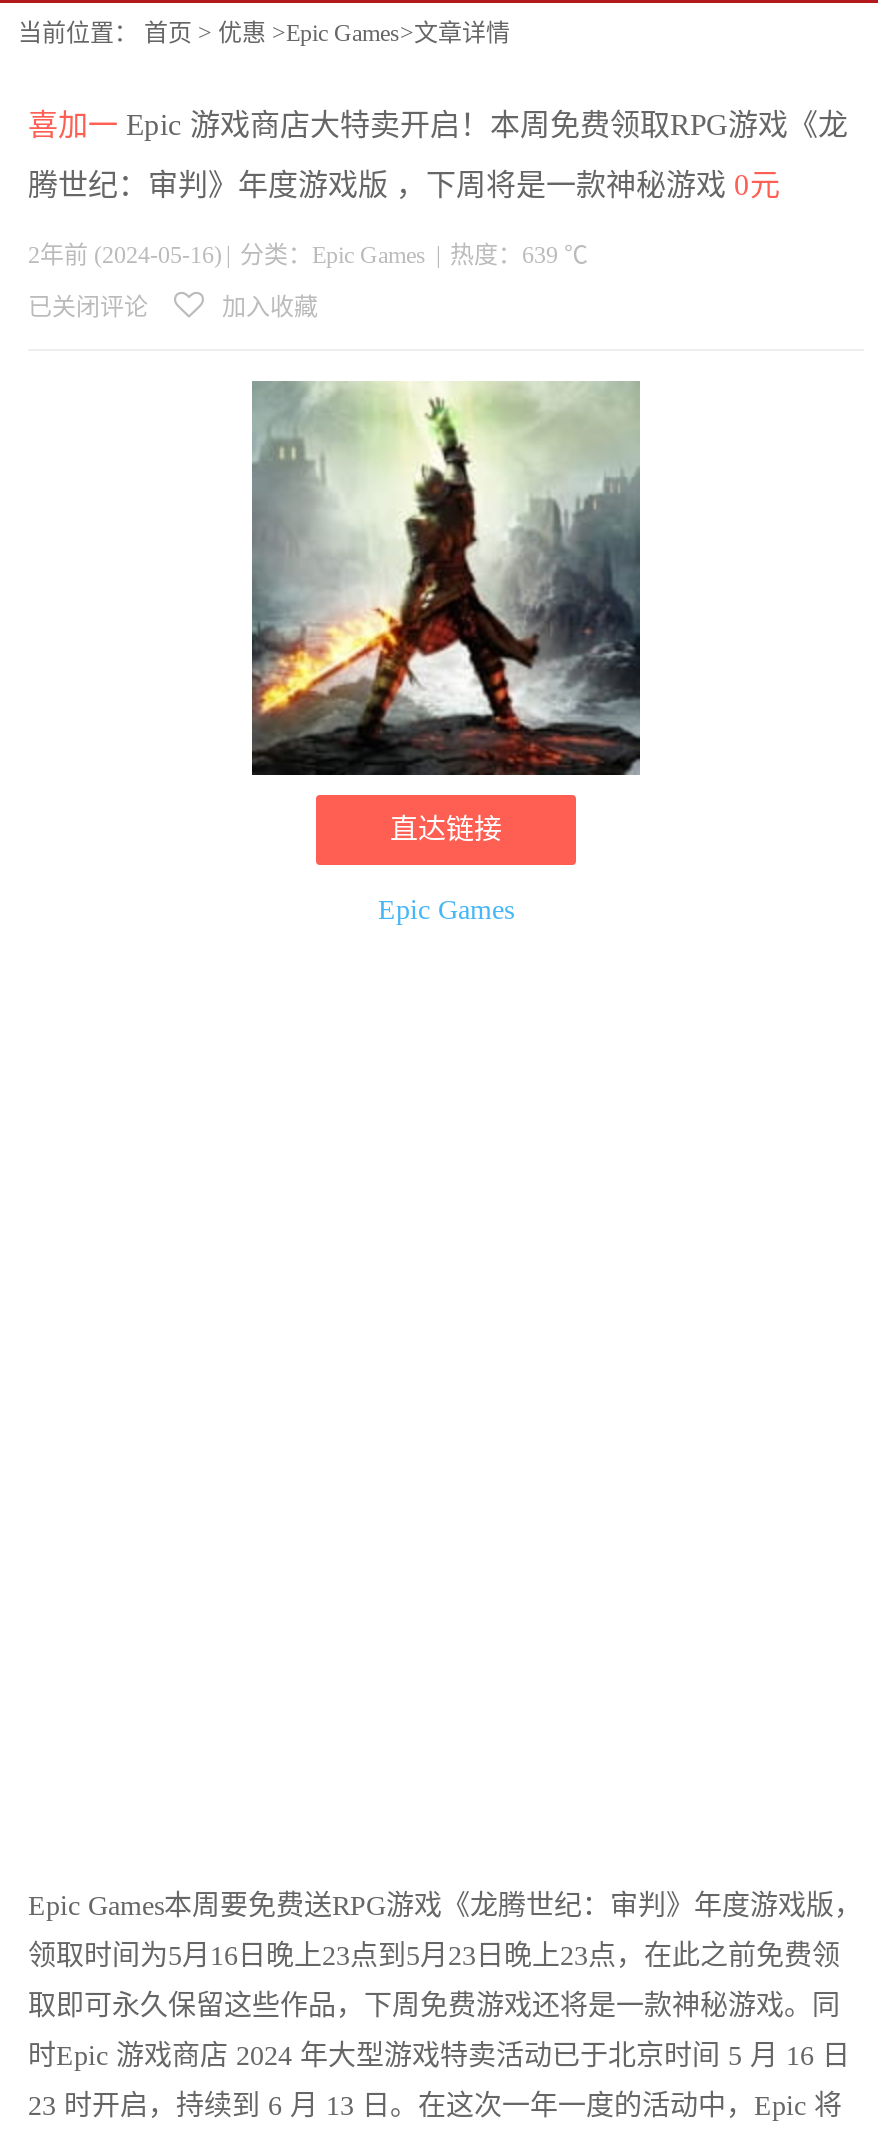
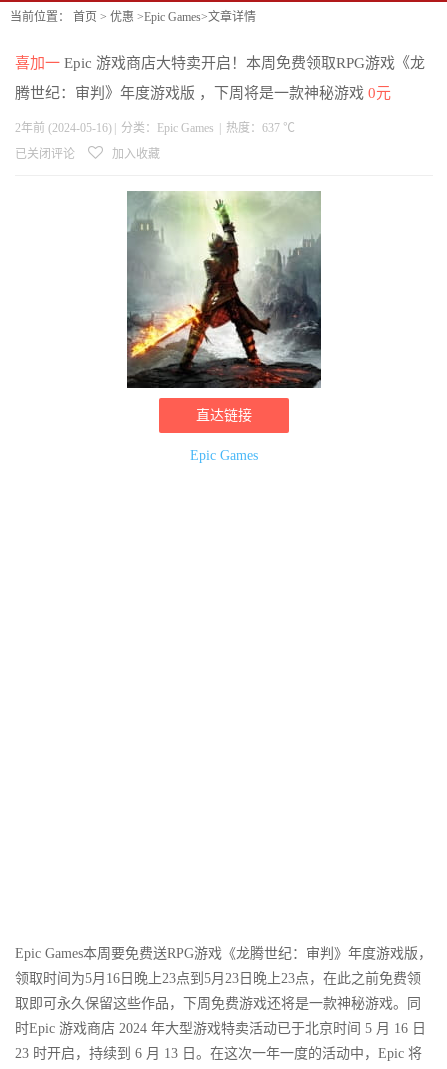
- 2年前 (2024-05-16) 分类：Epic Games 热度：639 ℃
+ 2年前 (2024-05-16) 分类：Epic Games 热度：637 ℃
